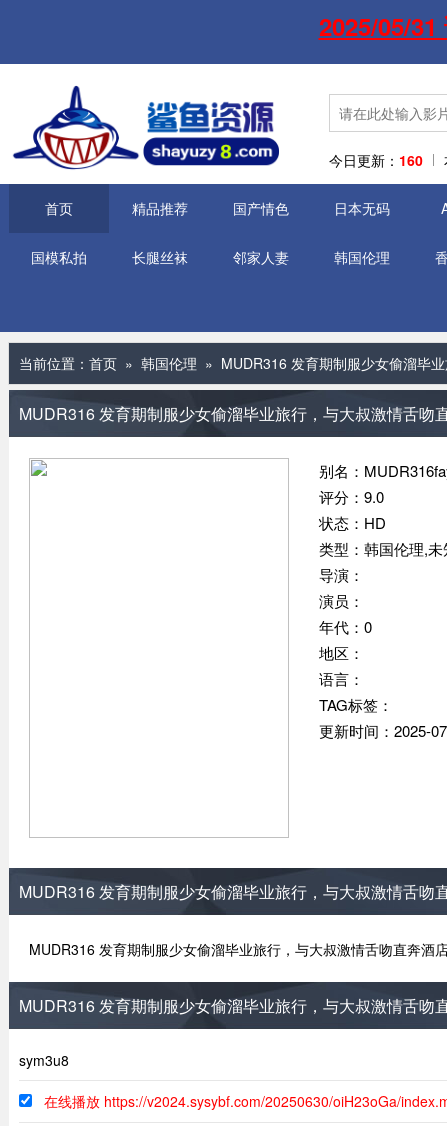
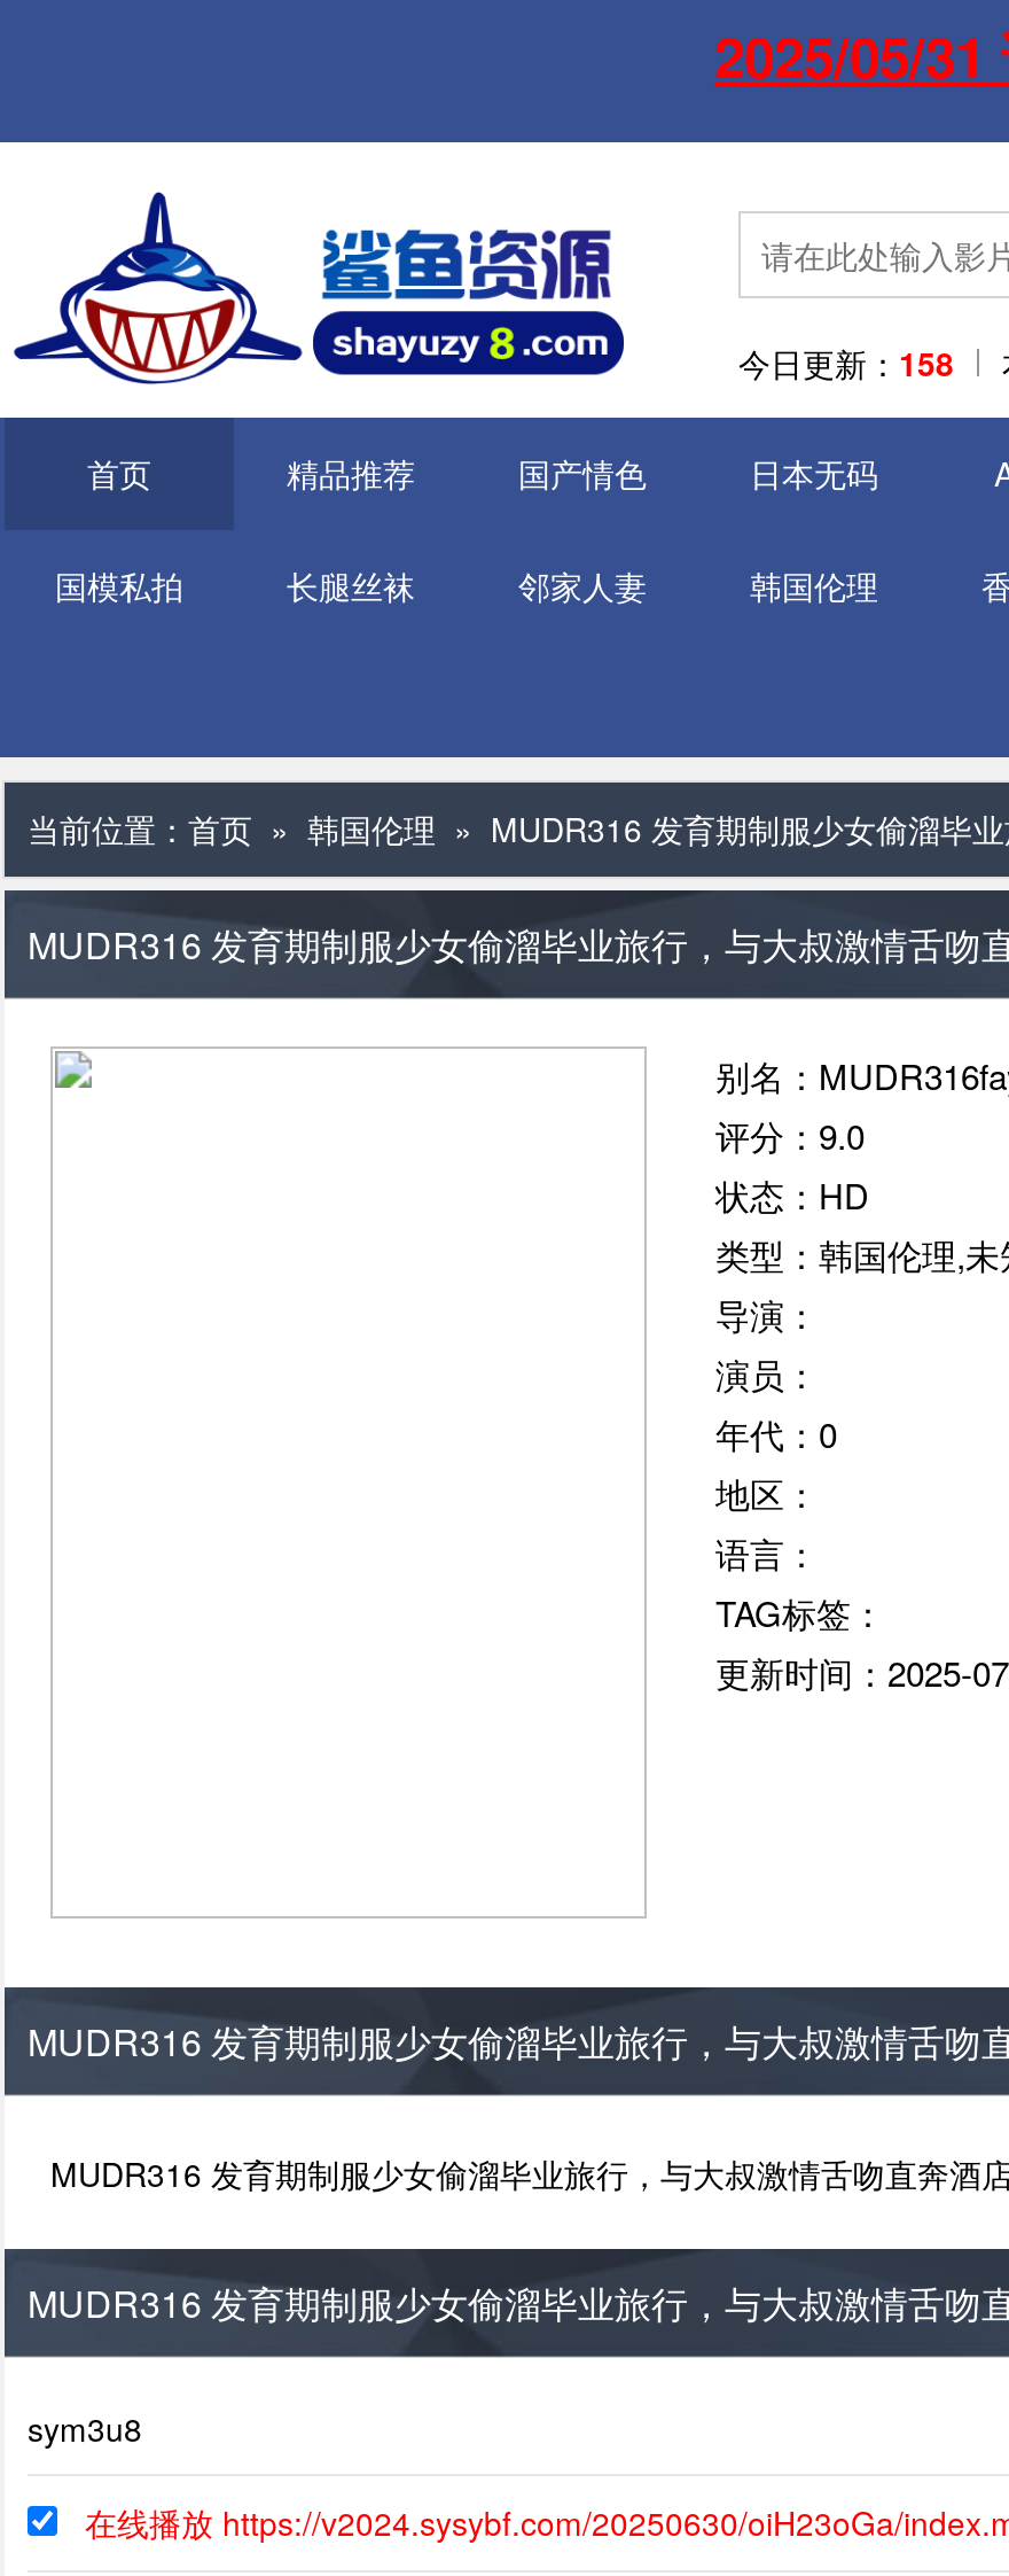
- 今日更新：160
+ 今日更新：158
